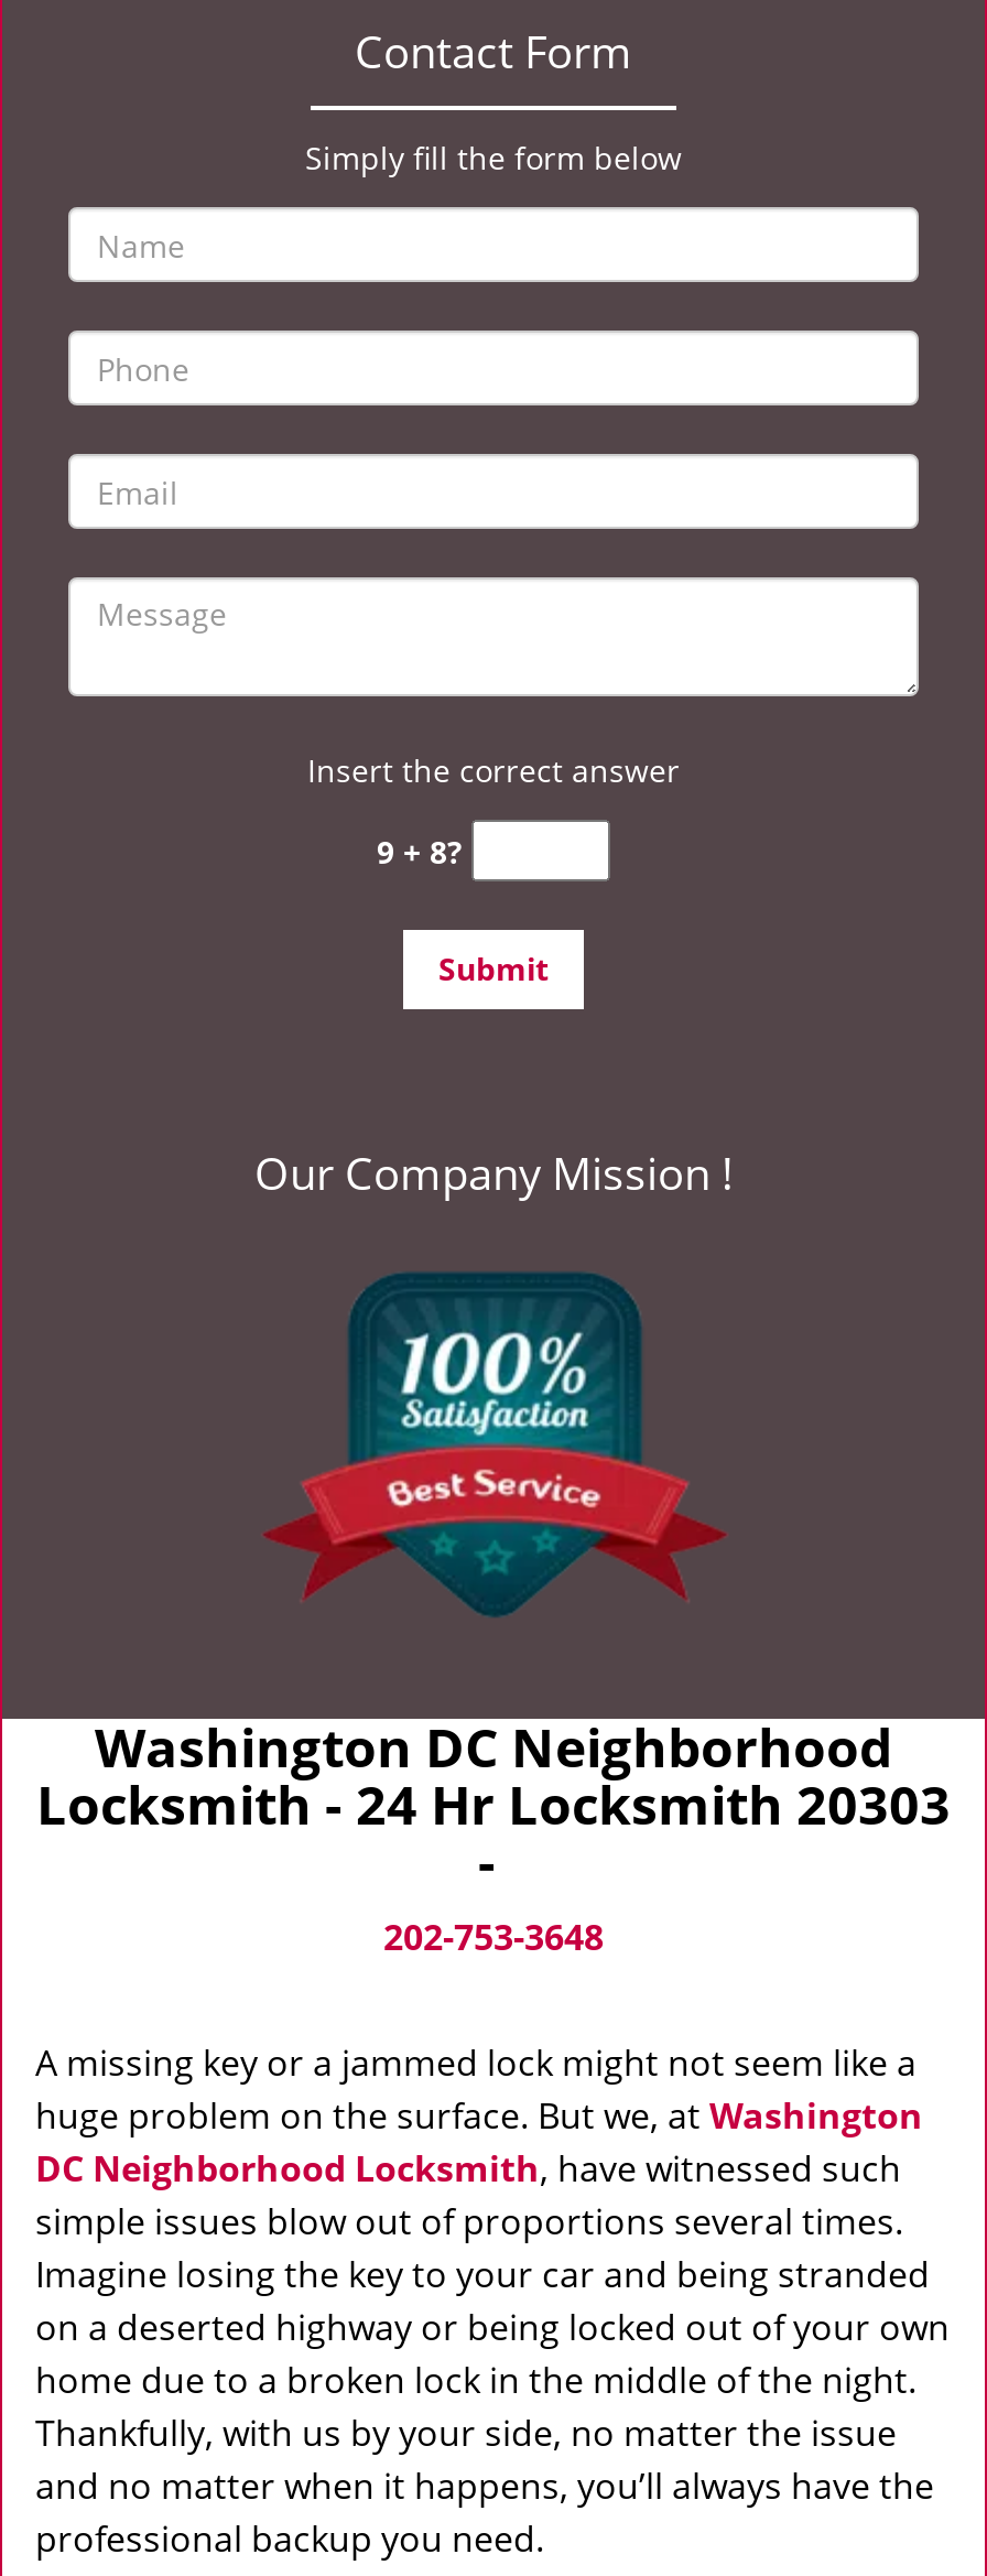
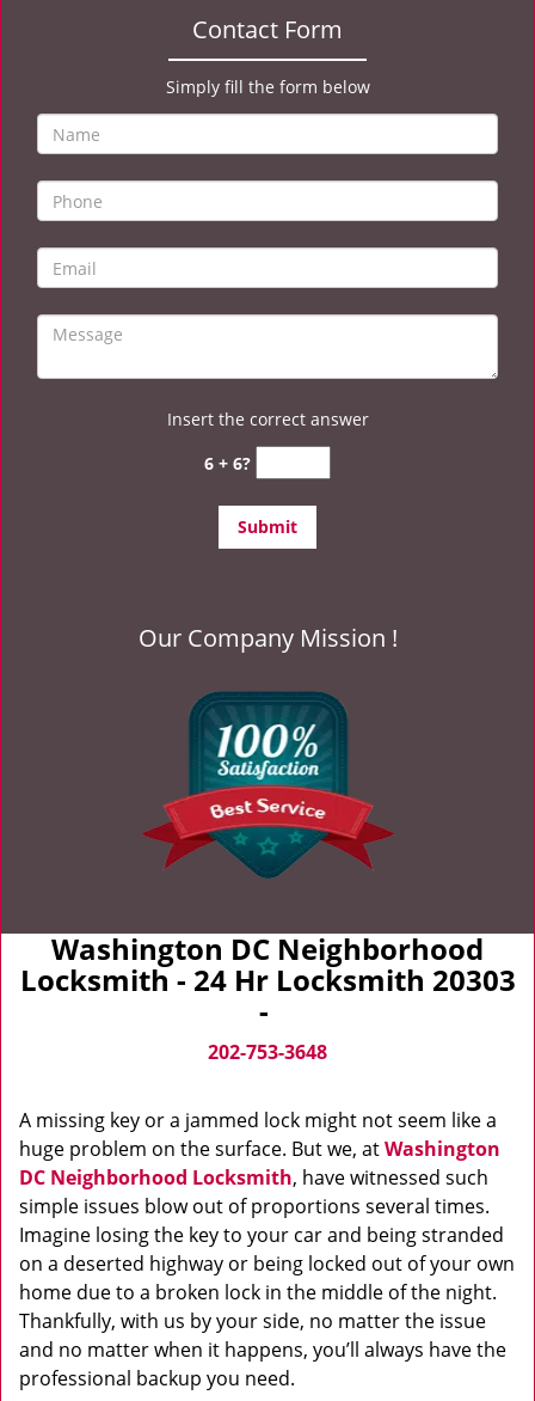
- 9 + 8?
+ 6 + 6?
